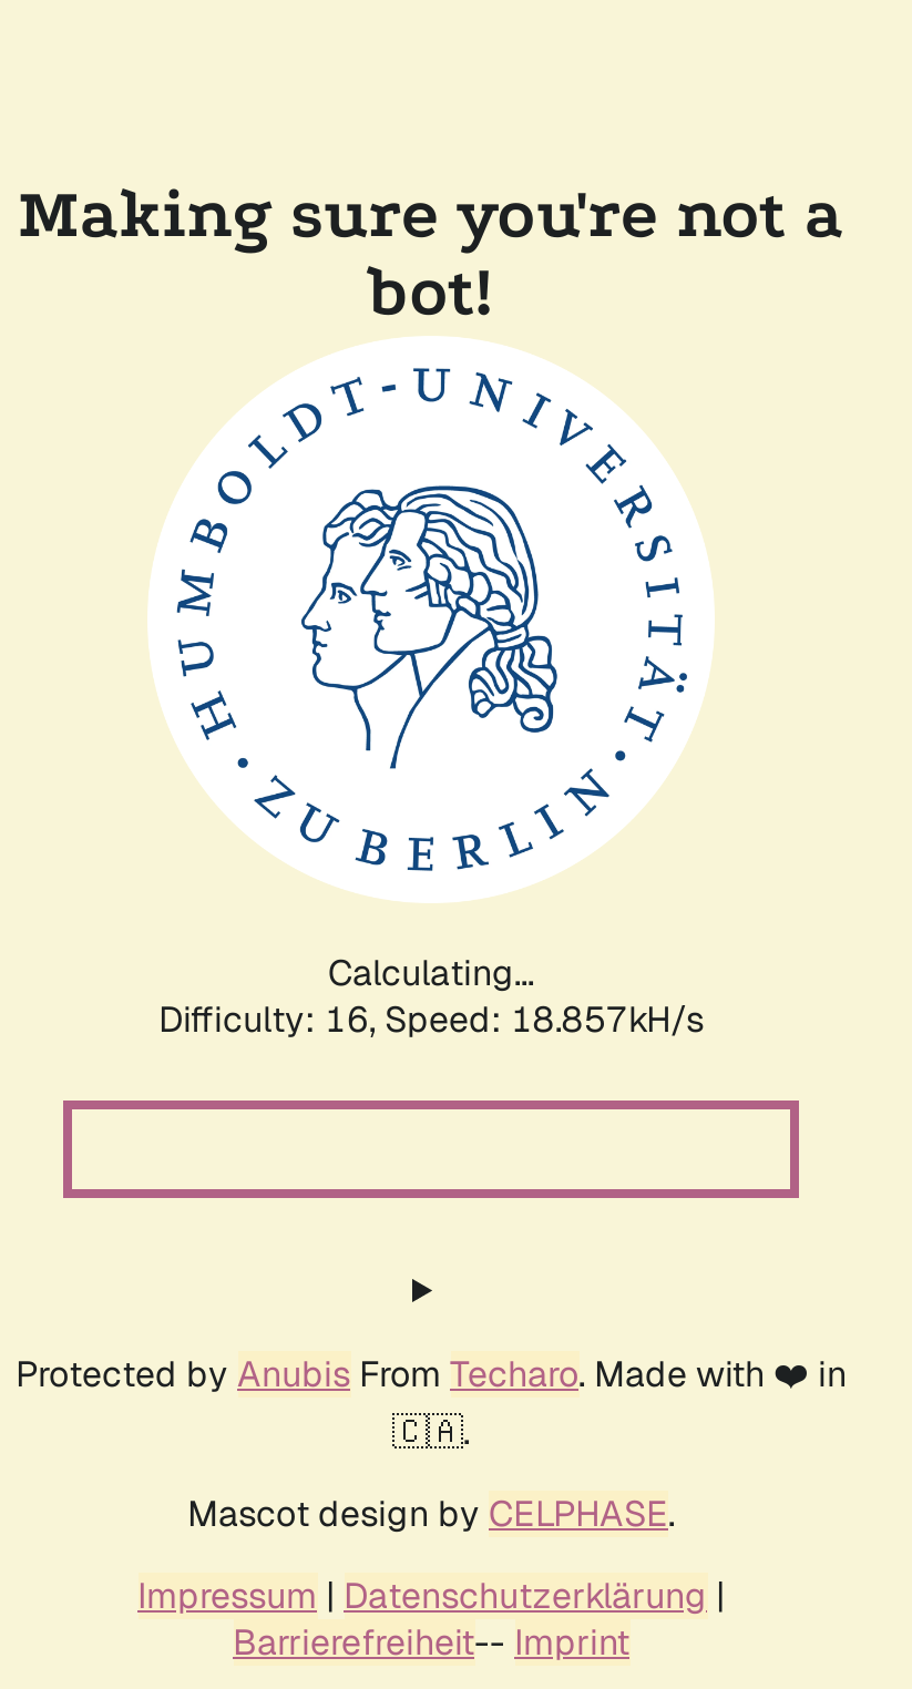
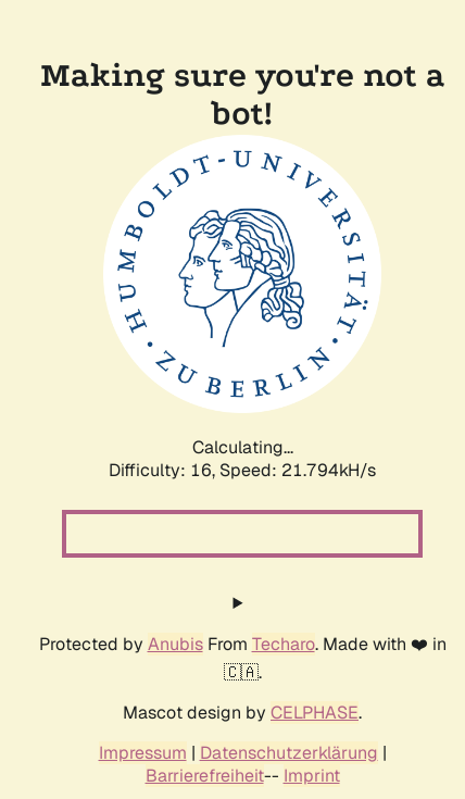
- Difficulty: 16, Speed: 18.857kH/s
+ Difficulty: 16, Speed: 21.794kH/s
